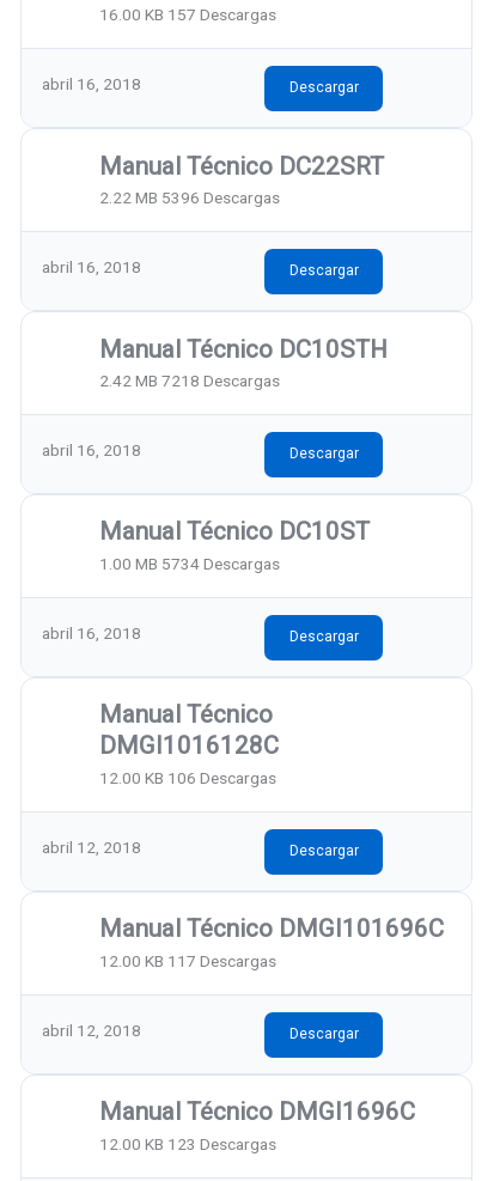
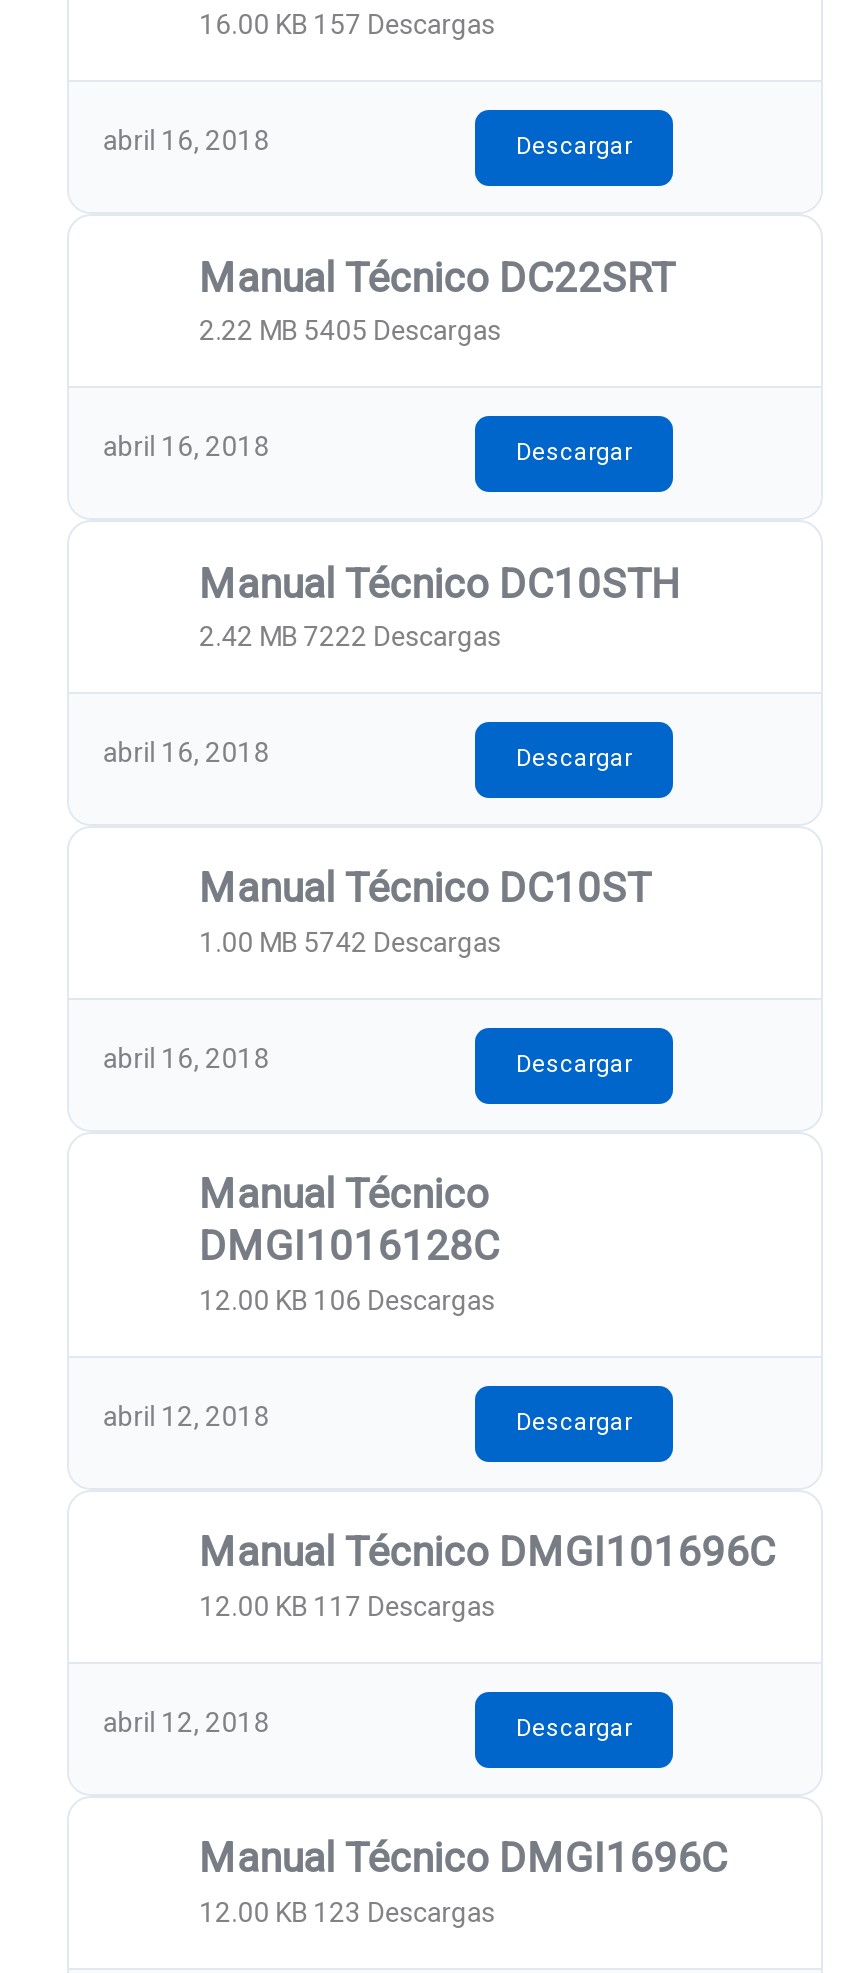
- 2.22 MB 5396 Descargas
+ 2.22 MB 5405 Descargas

- 2.42 MB 7218 Descargas
+ 2.42 MB 7222 Descargas

- 1.00 MB 5734 Descargas
+ 1.00 MB 5742 Descargas
